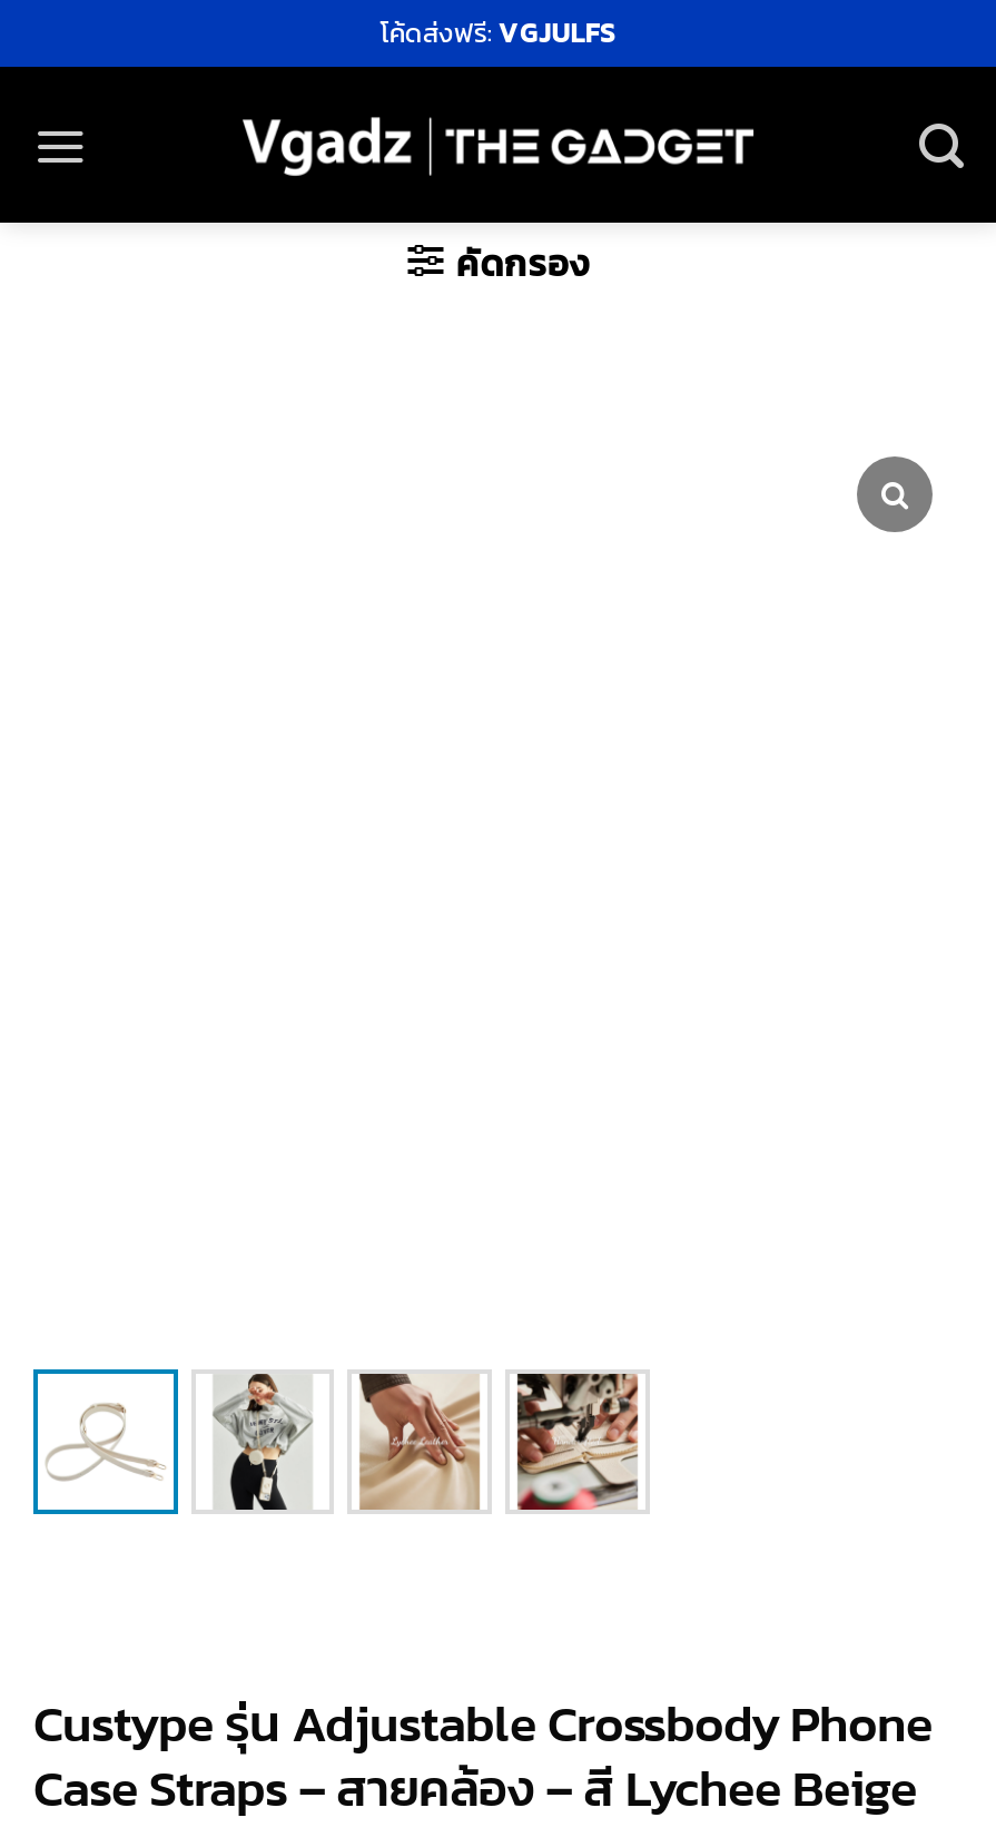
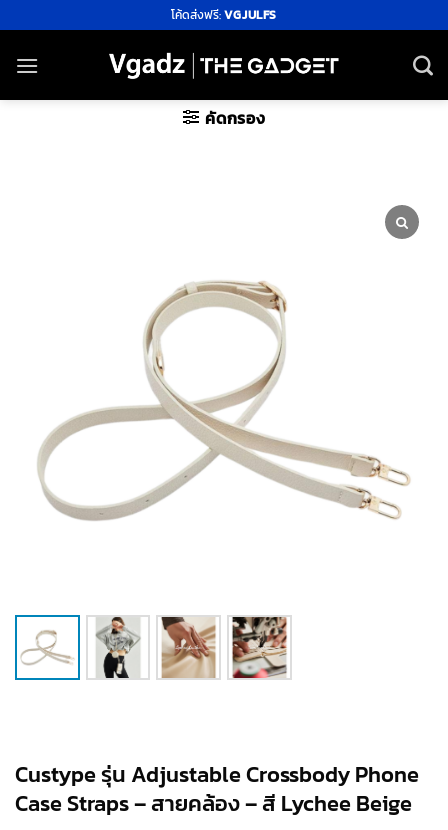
+ [image]
